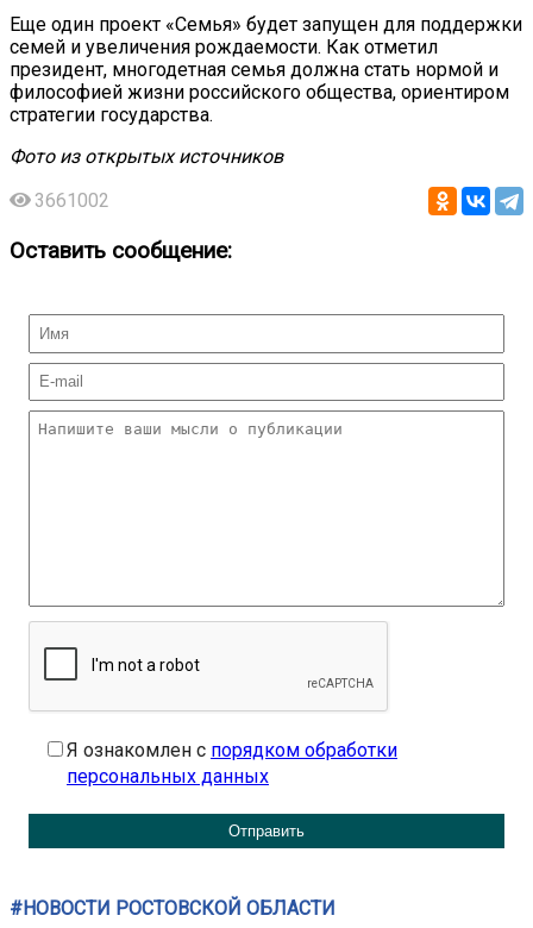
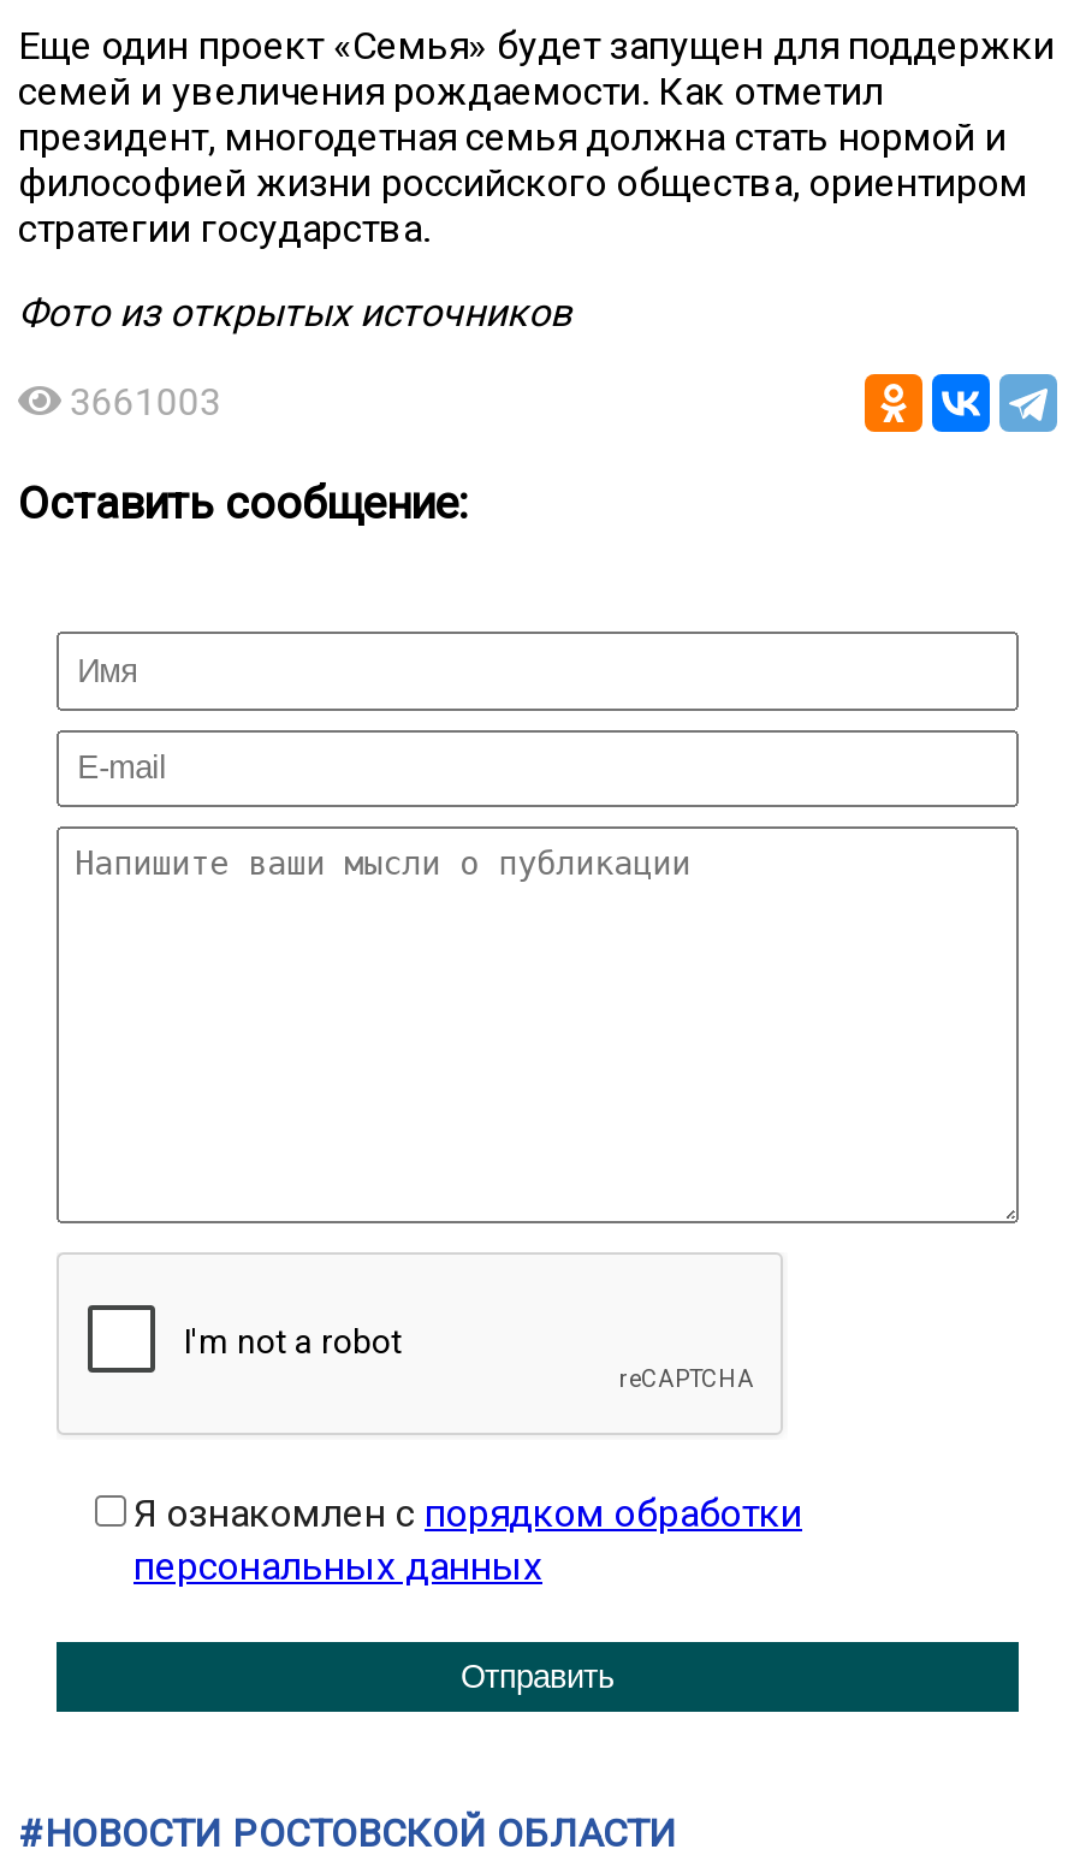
- 3661002
+ 3661003
